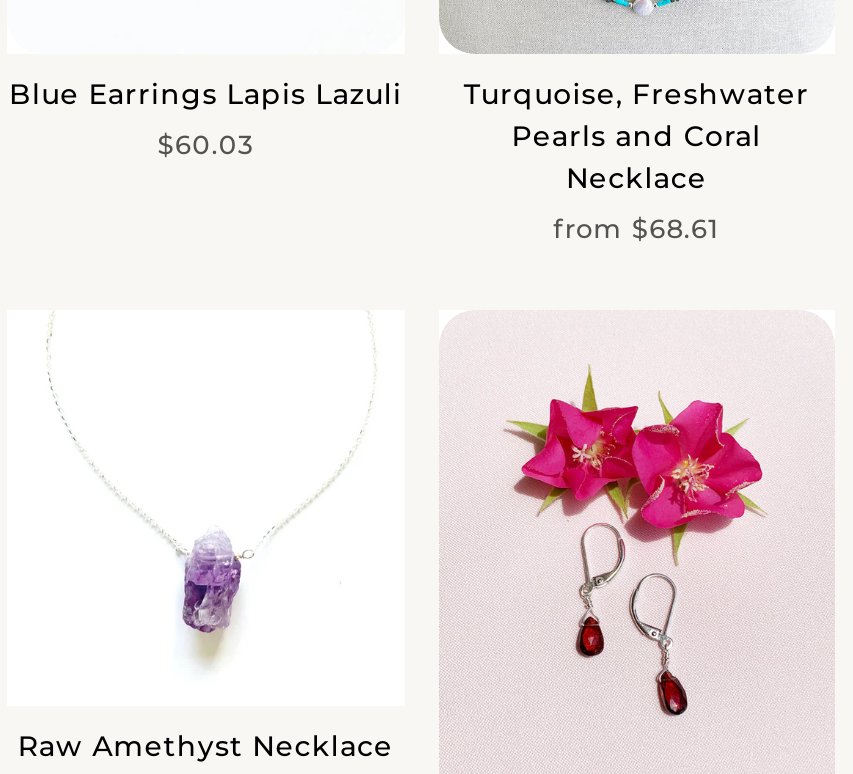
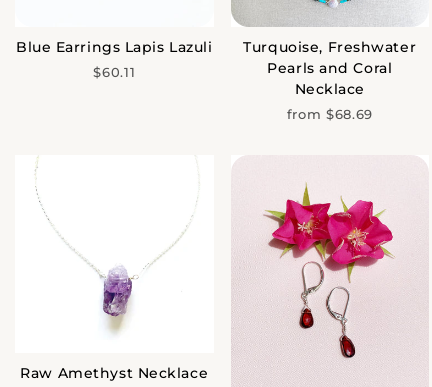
- $60.03
+ $60.11

- from $68.61
+ from $68.69
